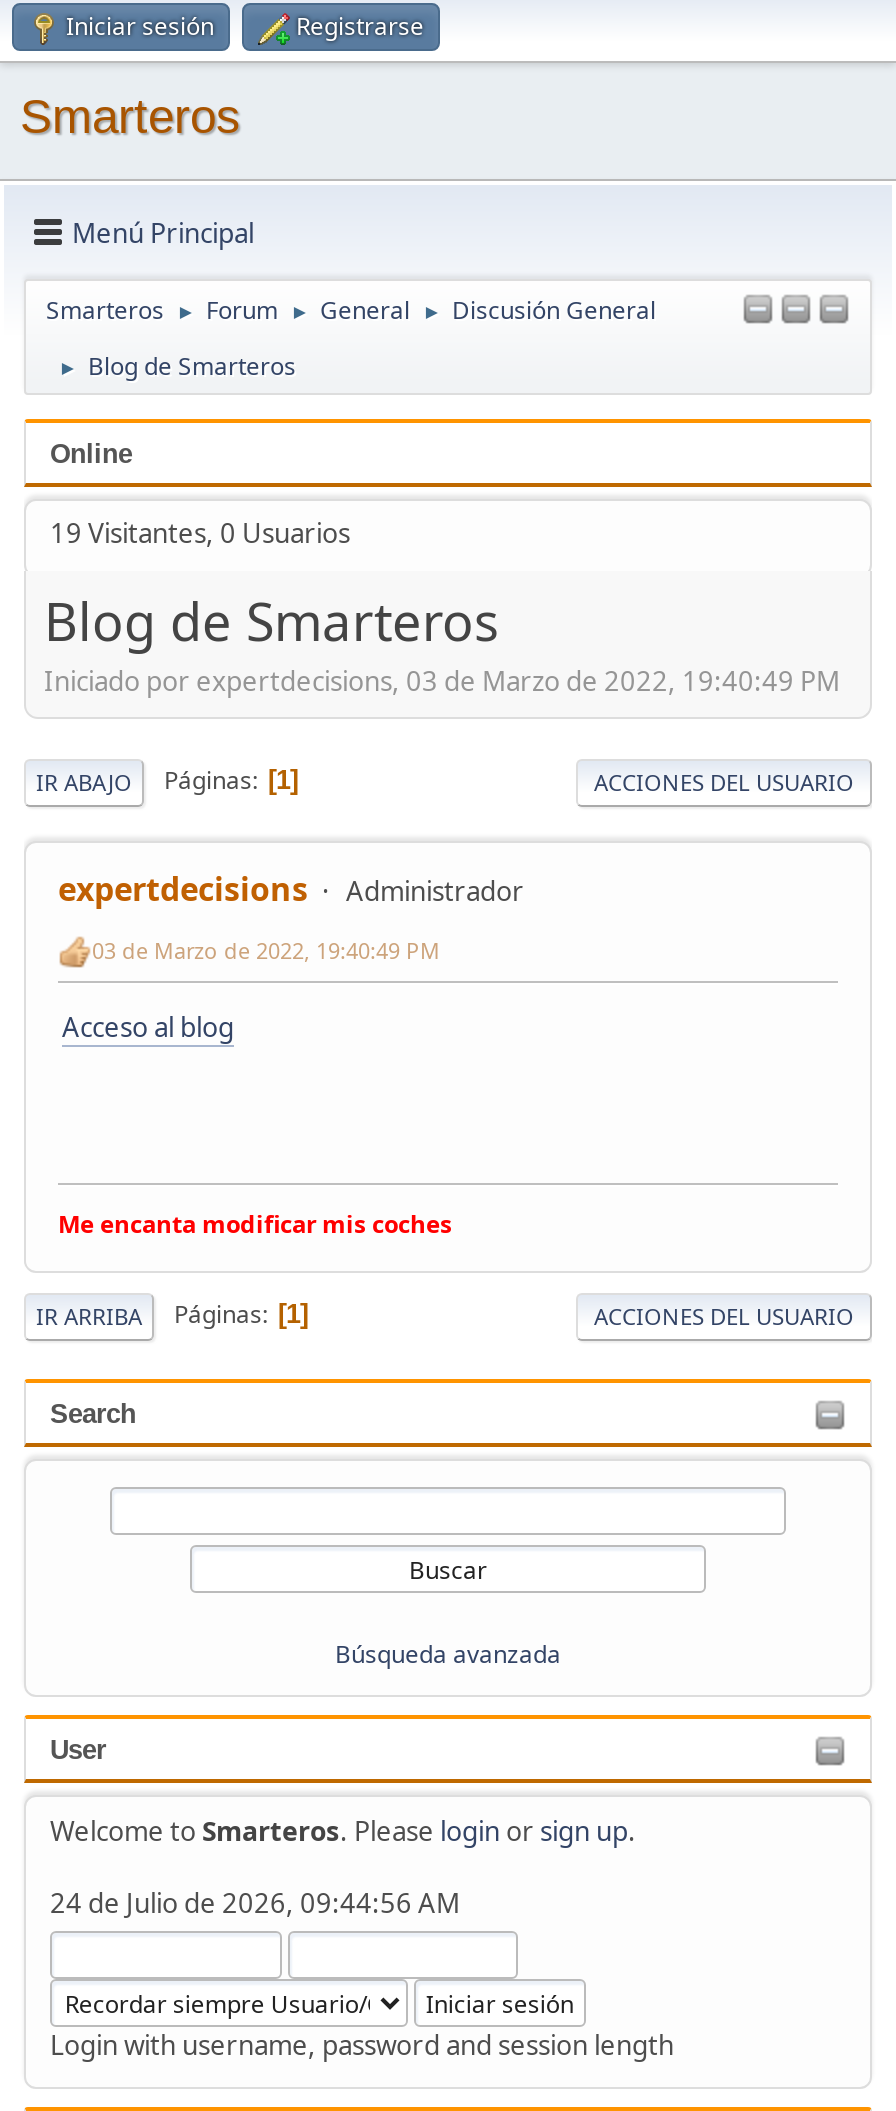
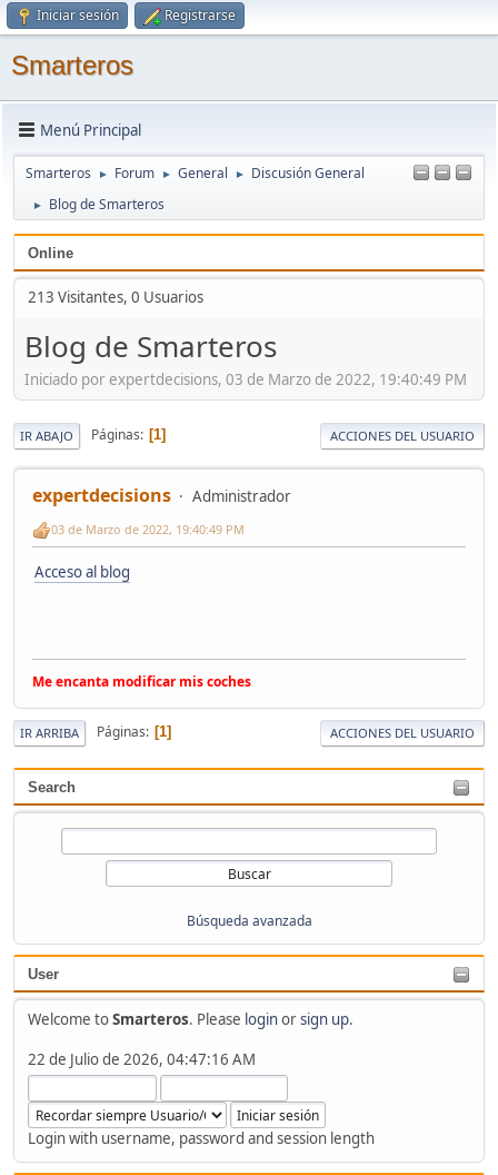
- 19 Visitantes, 0 Usuarios
+ 213 Visitantes, 0 Usuarios

- 24 de Julio de 2026, 09:44:56 AM
+ 22 de Julio de 2026, 04:47:16 AM
